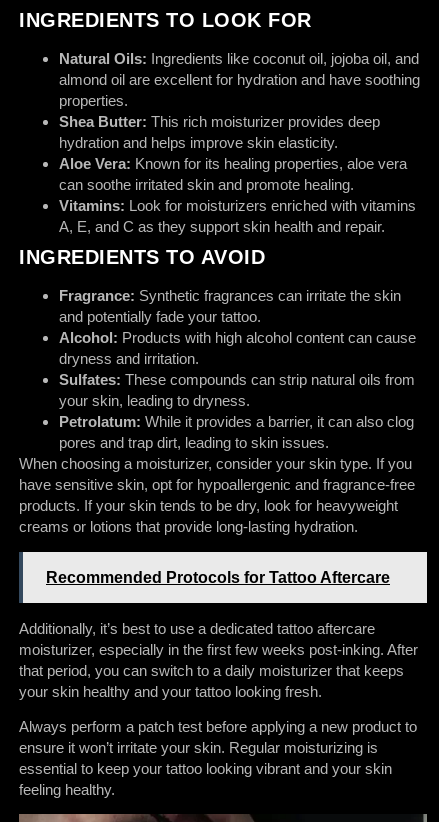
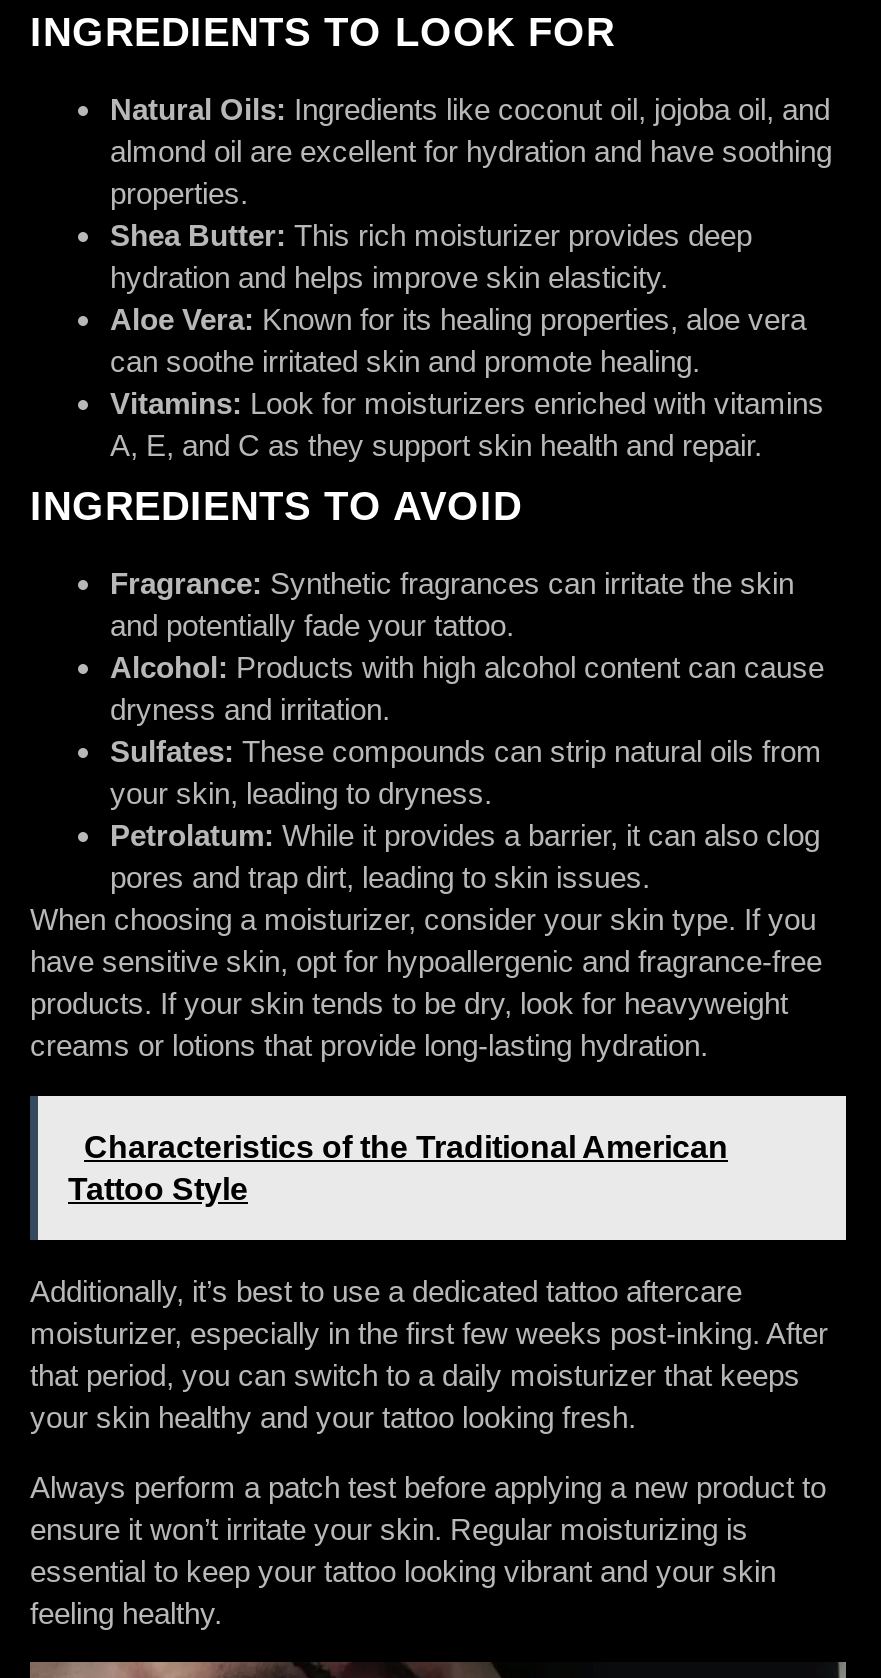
- Recommended Protocols for Tattoo Aftercare
+ Characteristics of the Traditional American
+ Tattoo Style
